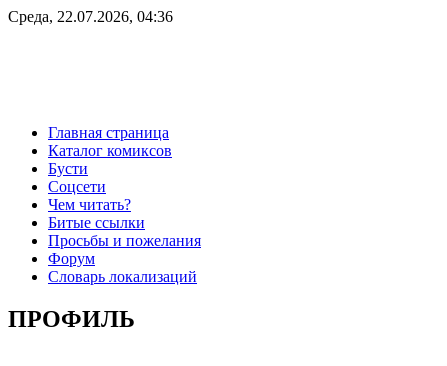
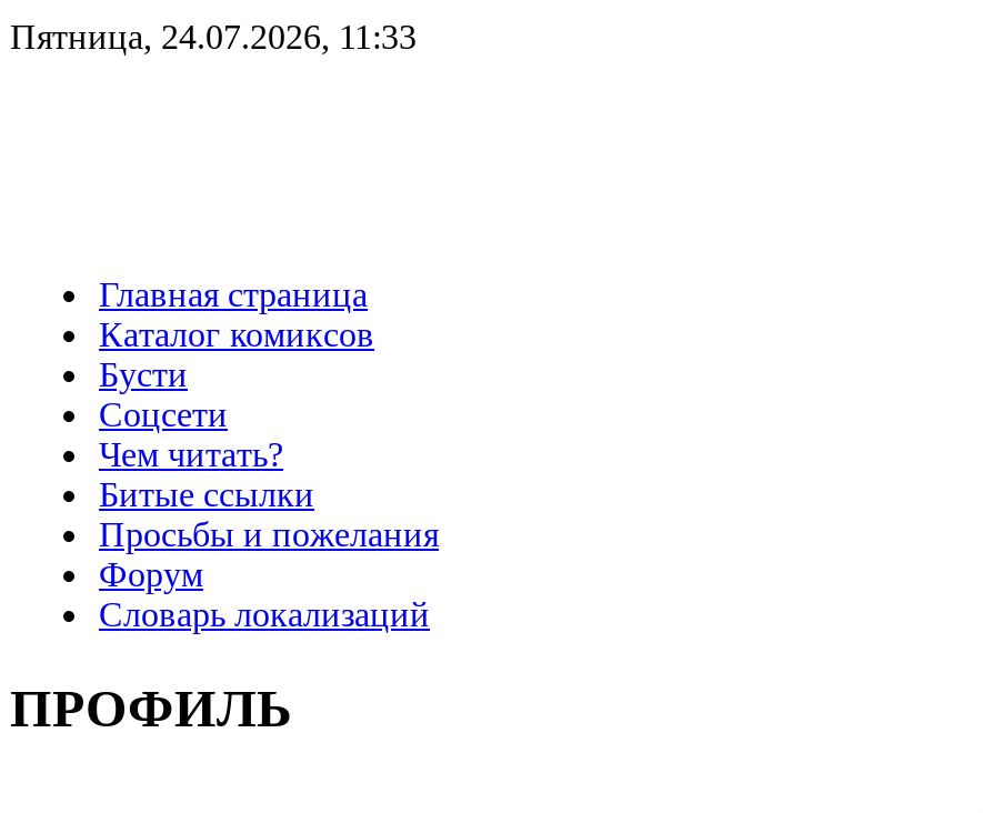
- Среда, 22.07.2026, 04:36
+ Пятница, 24.07.2026, 11:33
